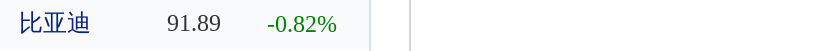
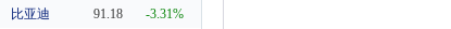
- 91.89
+ 91.18

- -0.82%
+ -3.31%
